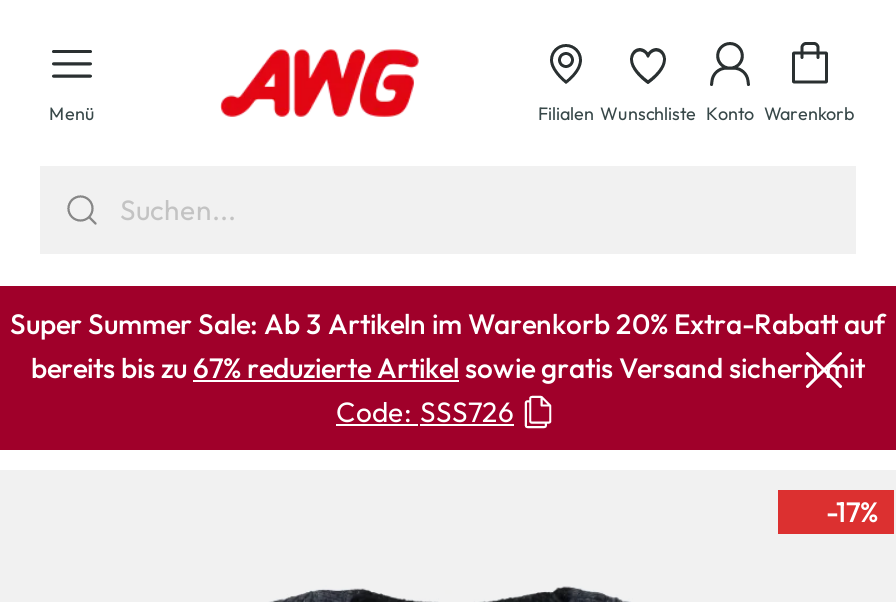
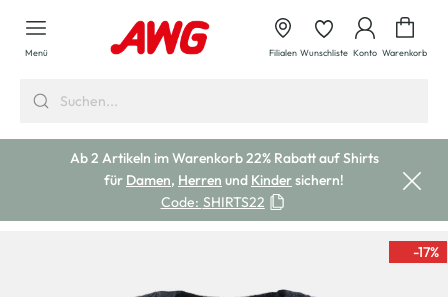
- Super Summer Sale: Ab 3 Artikeln im Warenkorb 20% Extra-Rabatt auf
- bereits bis zu 67% reduzierte Artikel sowie gratis Versand sichern mit
- Code: SSS726
+ Ab 2 Artikeln im Warenkorb 22% Rabatt auf Shirts
+ für Damen, Herren und Kinder sichern!
+ Code: SHIRTS22
